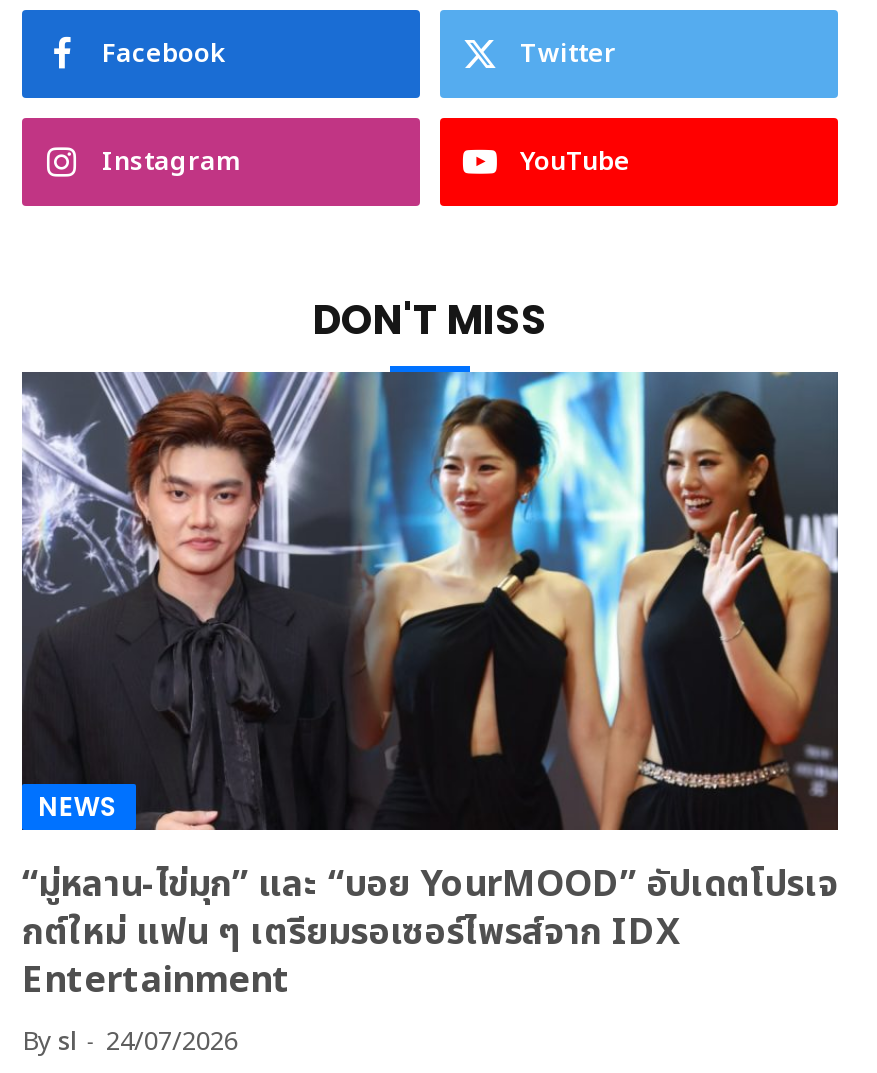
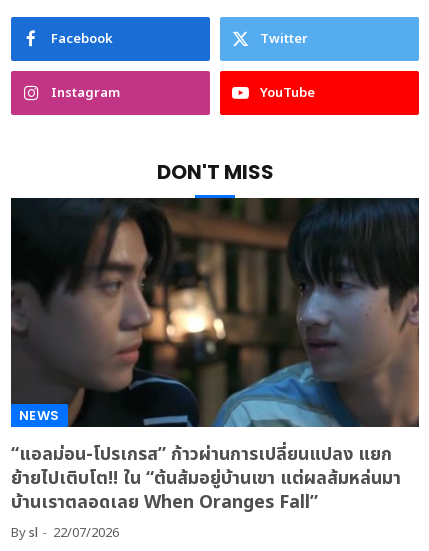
- [image]
- “มู่หลาน-ไข่มุก” และ “บอย YourMOOD” อัปเดตโปรเจ
- กต์ใหม่ แฟน ๆ เตรียมรอเซอร์ไพรส์จาก IDX
- Entertainment
+ [image]
+ “แอลม่อน-โปรเกรส” ก้าวผ่านการเปลี่ยนแปลง แยก
+ ย้ายไปเติบโต!! ใน “ต้นส้มอยู่บ้านเขา แต่ผลส้มหล่นมา
+ บ้านเราตลอดเลย When Oranges Fall”

- By sl 24/07/2026
+ By sl 22/07/2026
